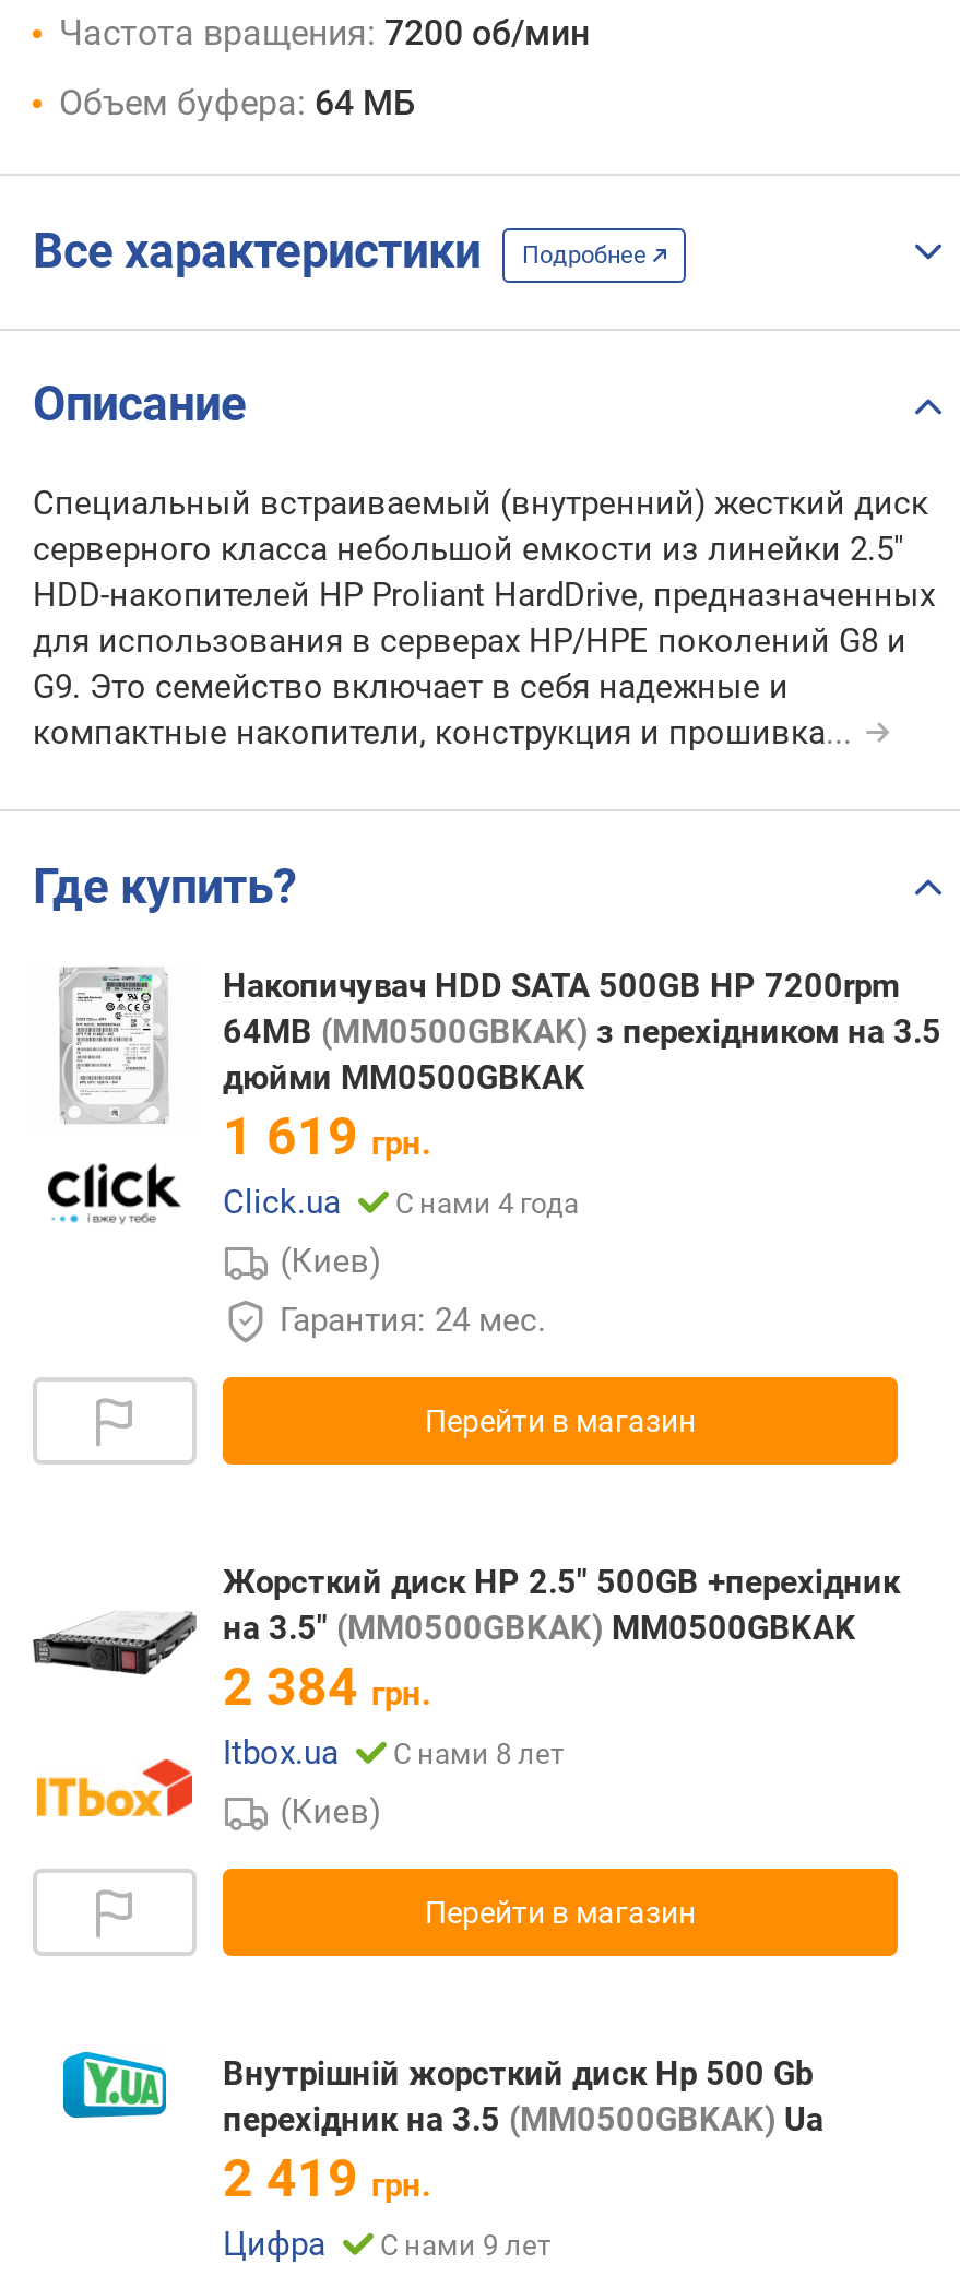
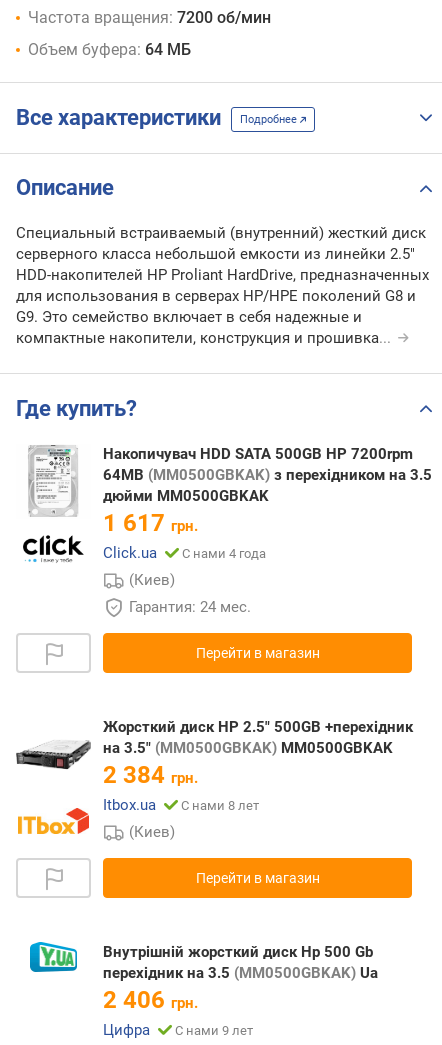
- 1 619 грн.
+ 1 617 грн.

- 2 419 грн.
+ 2 406 грн.
